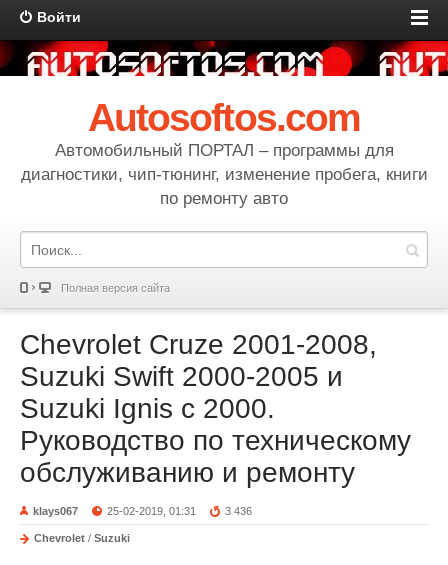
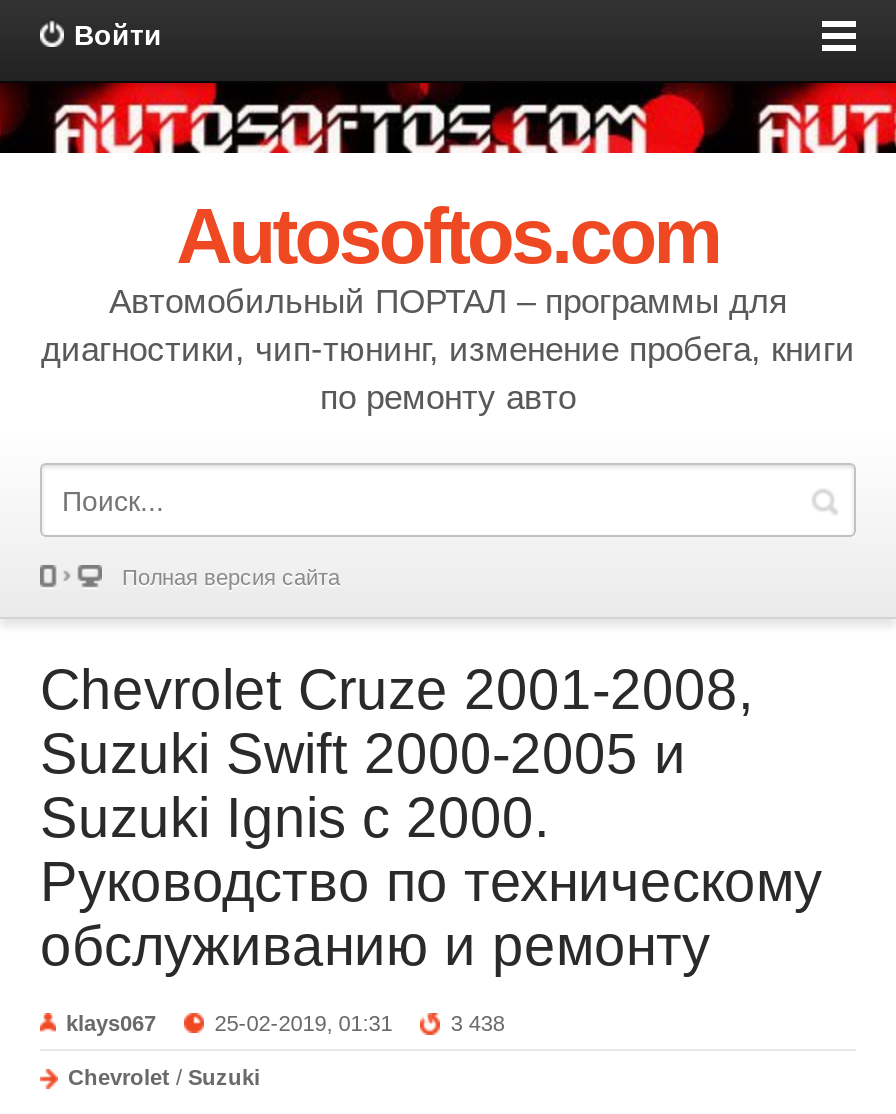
- 3 436
+ 3 438
